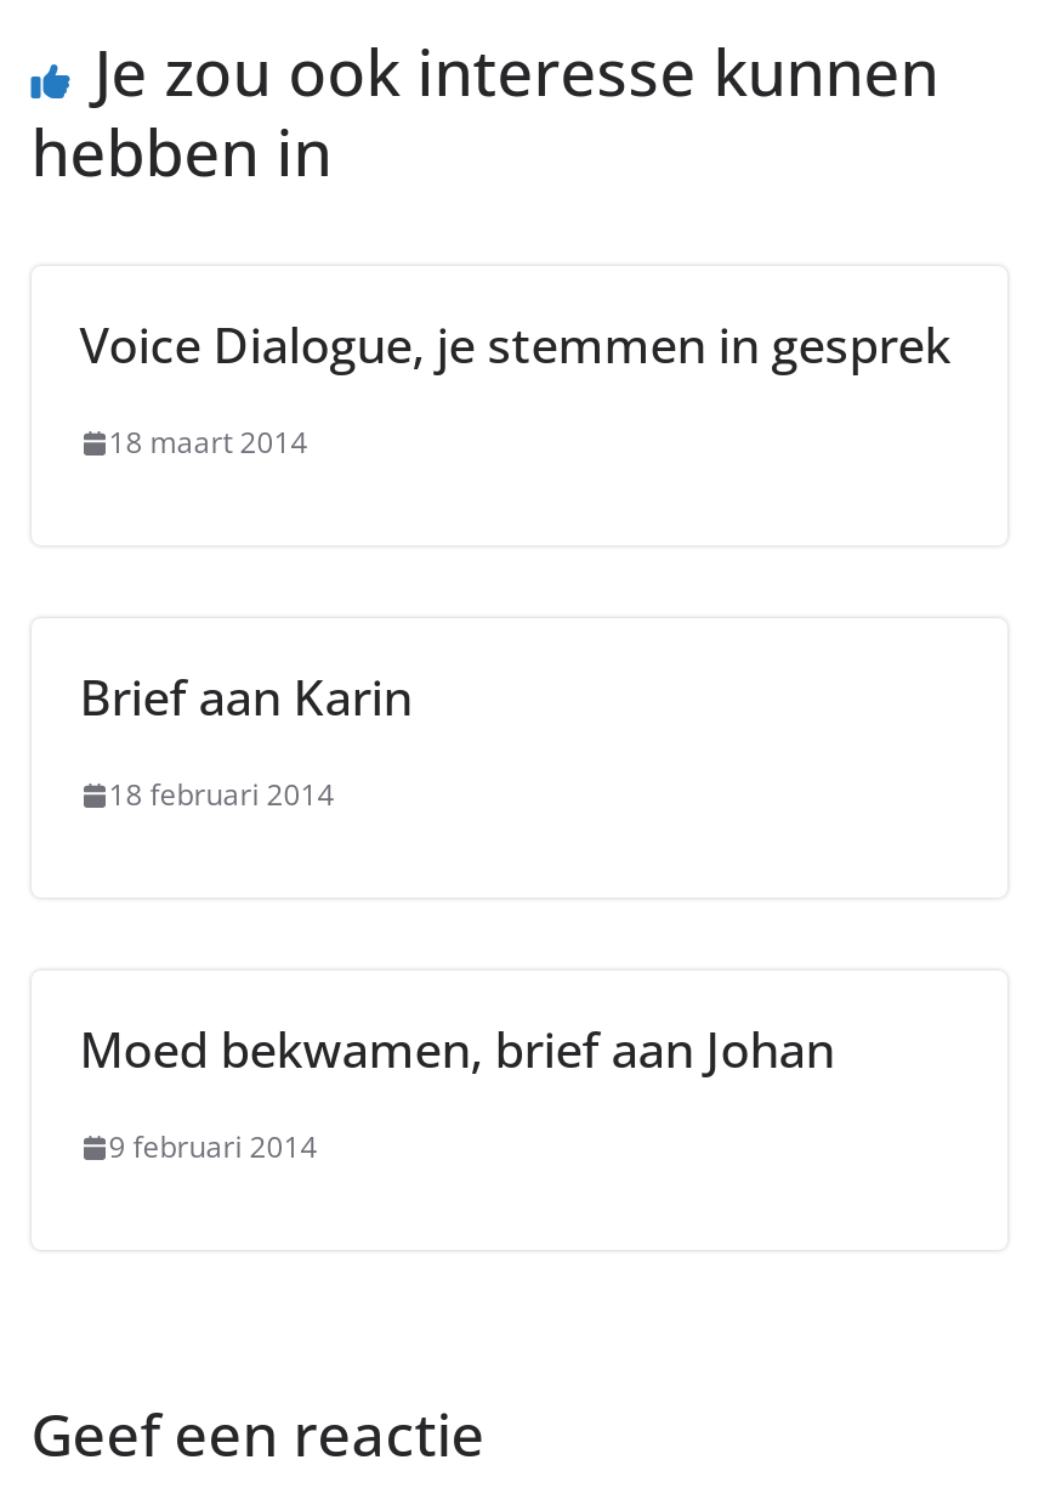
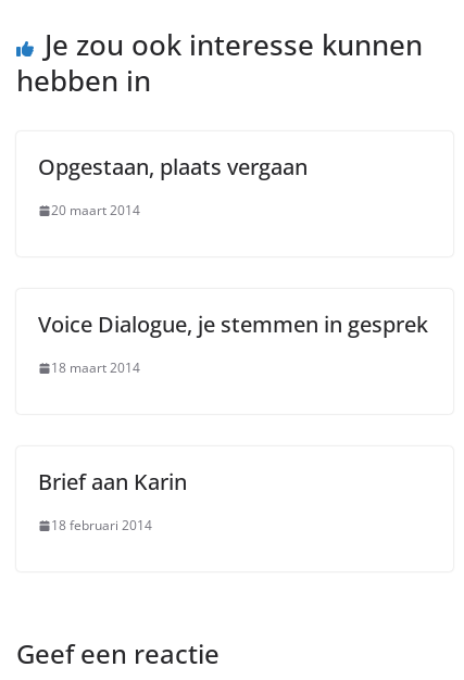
+ Opgestaan, plaats vergaan
+ 20 maart 2014

moved down: Voice Dialogue, je stemmen in gesprek | 18 maart 2014 | Brief aan Karin | 18 februari 2014

- Moed bekwamen, brief aan Johan
- 9 februari 2014
